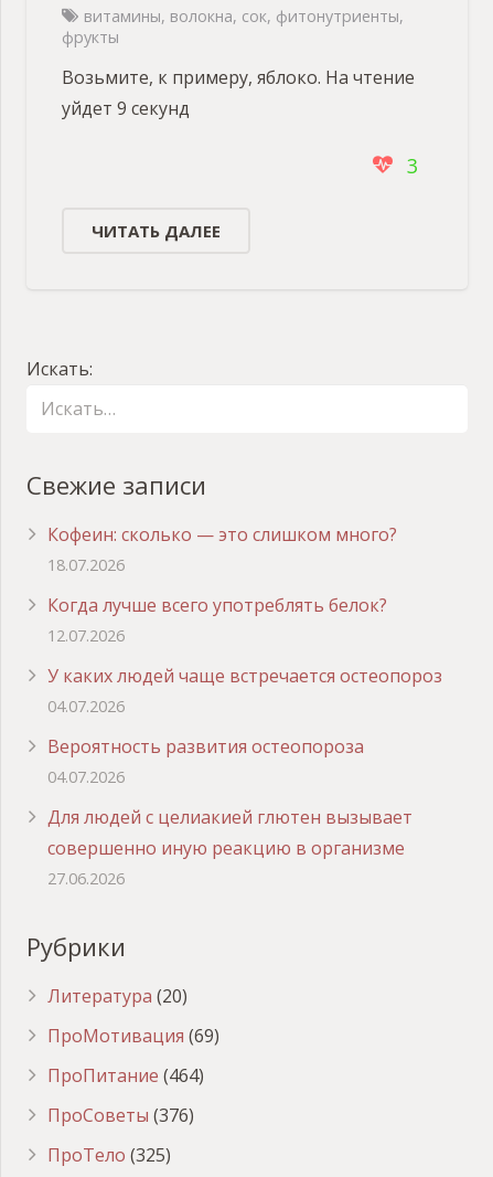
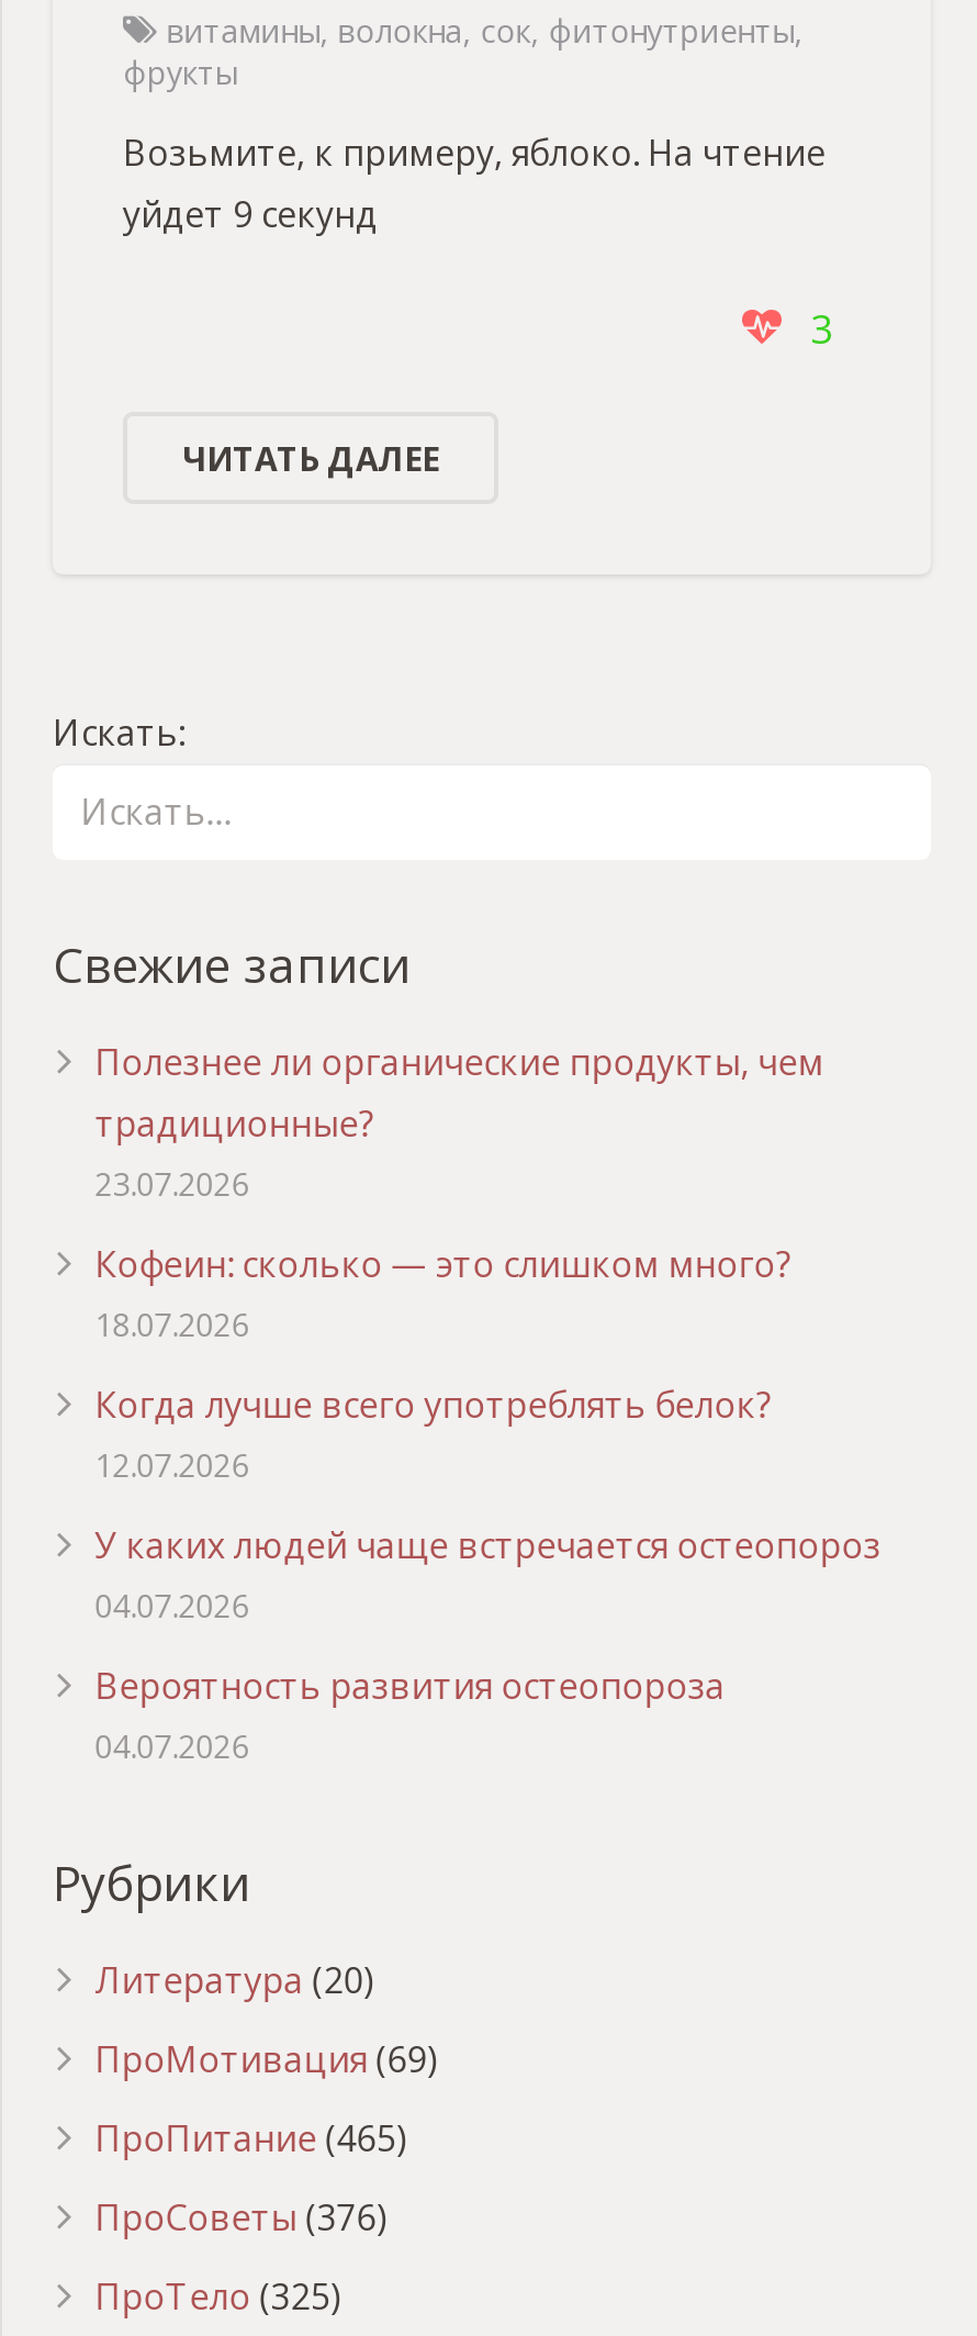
+ Полезнее ли органические продукты, чем
+ традиционные?
+ 23.07.2026

moved down: Кофеин: сколько — это слишком много? | 18.07.2026 | Когда лучше всего употреблять белок? | 12.07.2026 | У каких людей чаще встречается остеопороз | 04.07.2026 | Вероятность развития остеопороза | 04.07.2026

- Для людей с целиакией глютен вызывает
- совершенно иную реакцию в организме
- 27.06.2026

- ПроПитание (464)
+ ПроПитание (465)
